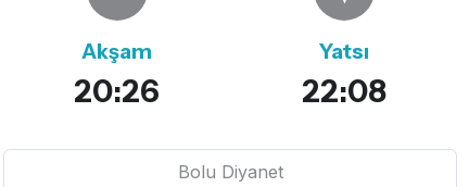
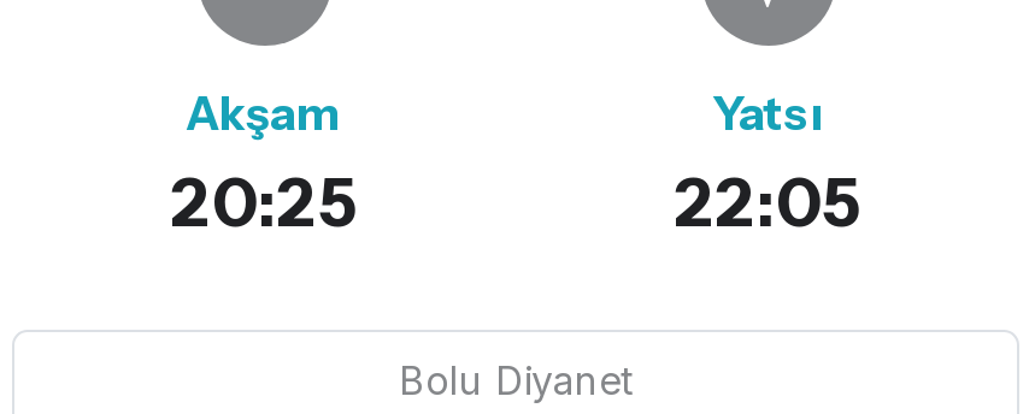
- 20:26
+ 20:25

- 22:08
+ 22:05
